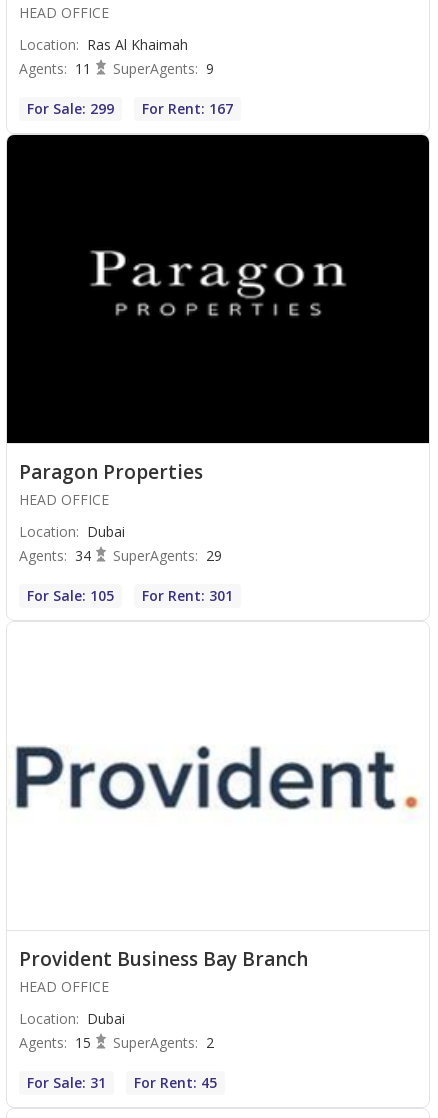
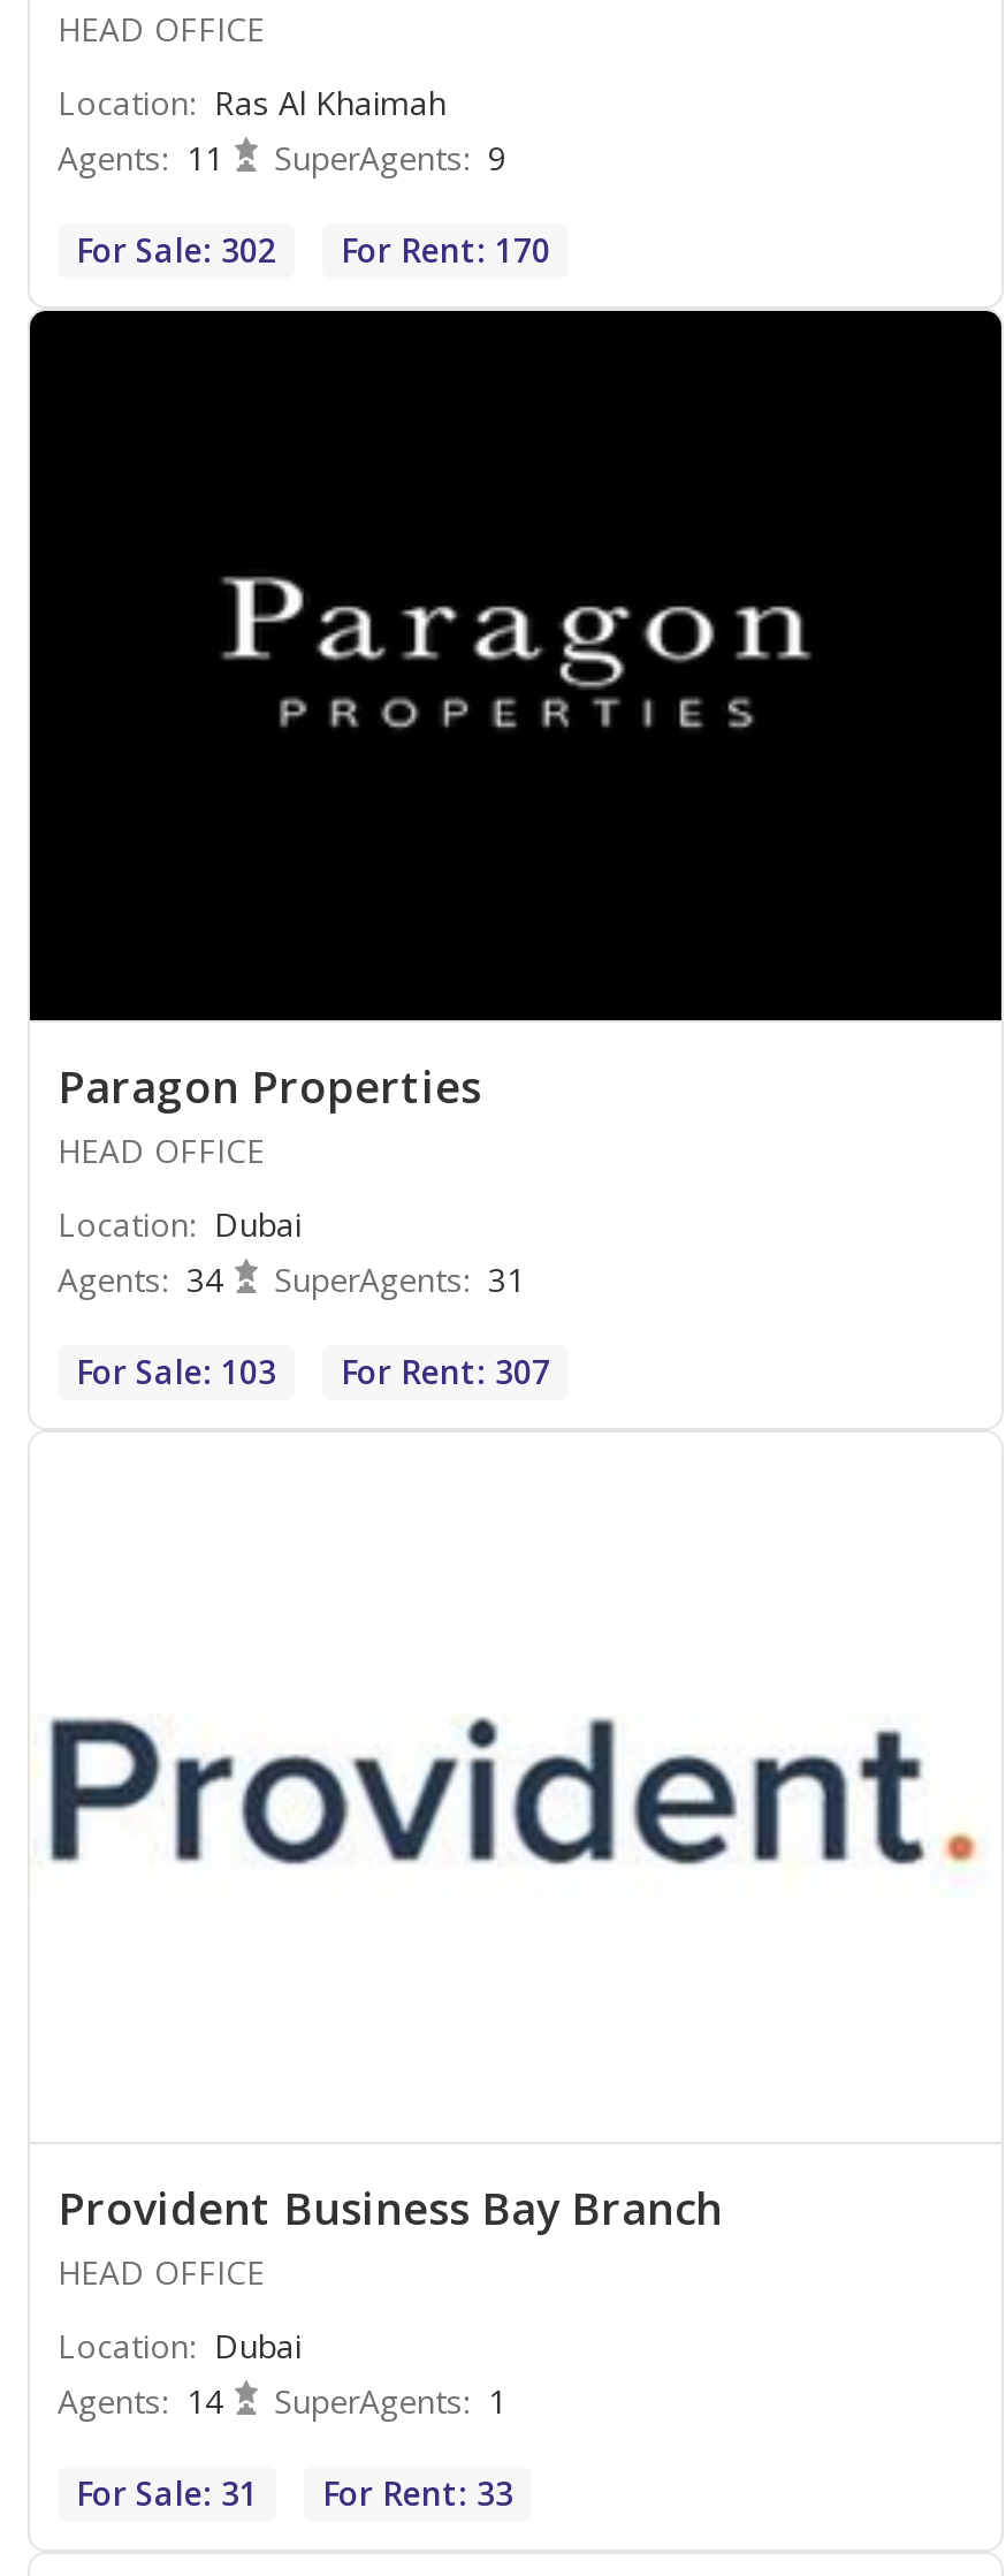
- For Sale: 299
+ For Sale: 302

- For Rent: 167
+ For Rent: 170

- Agents: 34 SuperAgents: 29
+ Agents: 34 SuperAgents: 31

- For Sale: 105
+ For Sale: 103

- For Rent: 301
+ For Rent: 307

- Agents: 15
+ Agents: 14

- SuperAgents: 2
+ SuperAgents: 1

- For Sale: 31 For Rent: 45
+ For Sale: 31 For Rent: 33
